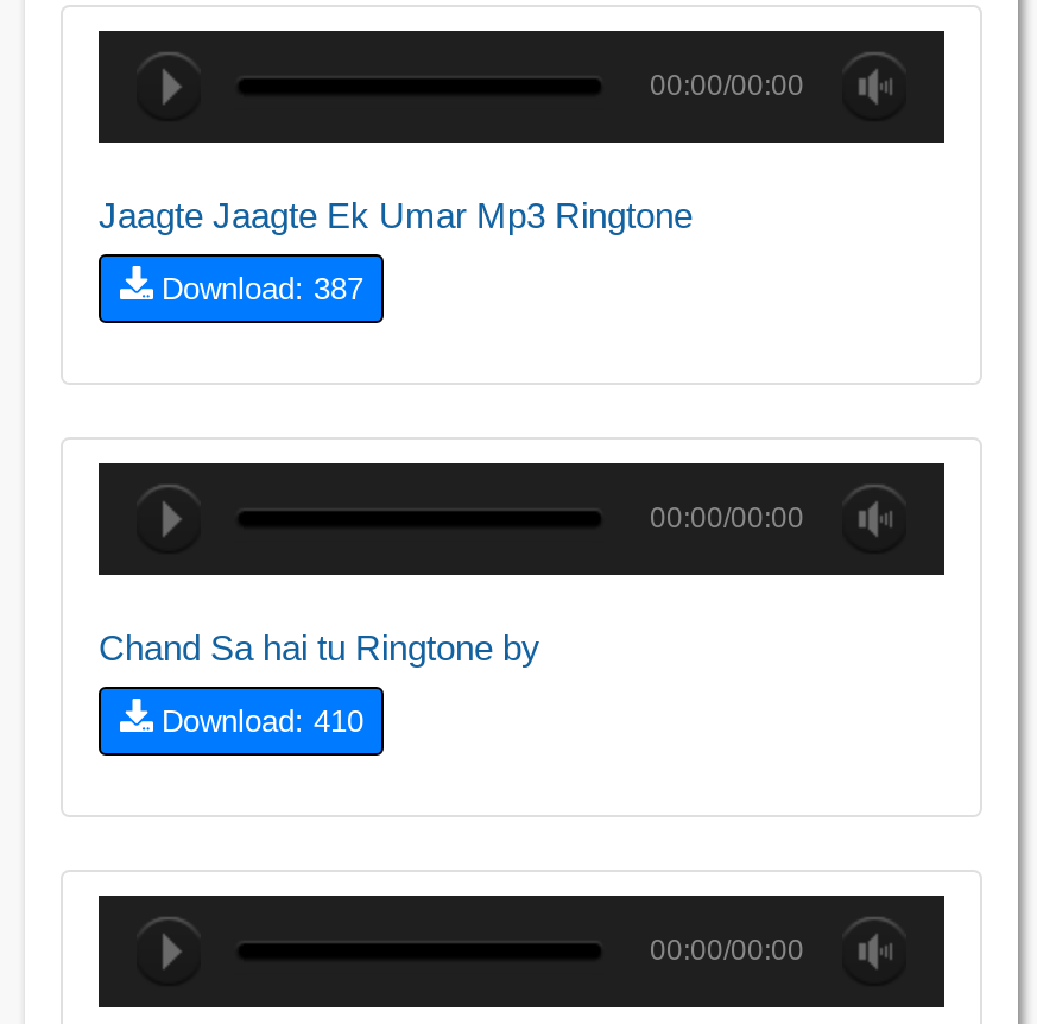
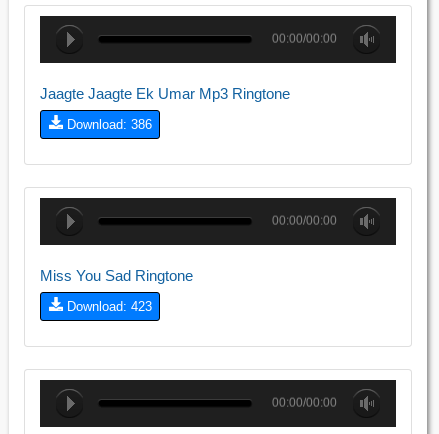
- Download: 387
+ Download: 386

- Chand Sa hai tu Ringtone by
+ Miss You Sad Ringtone

- Download: 410
+ Download: 423
